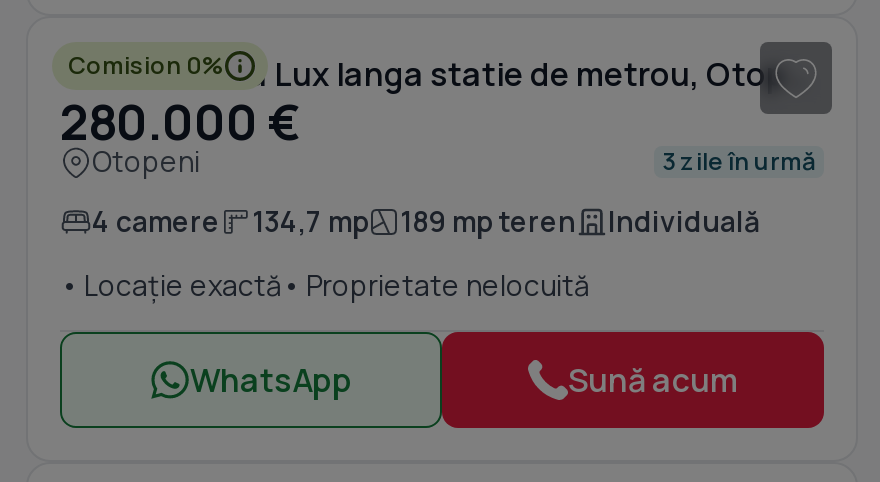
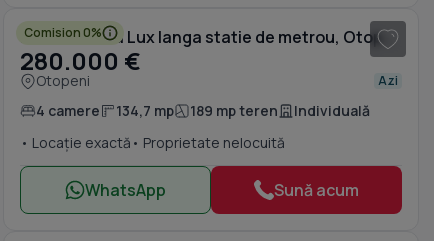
- 3 zile în urmă
+ Azi
